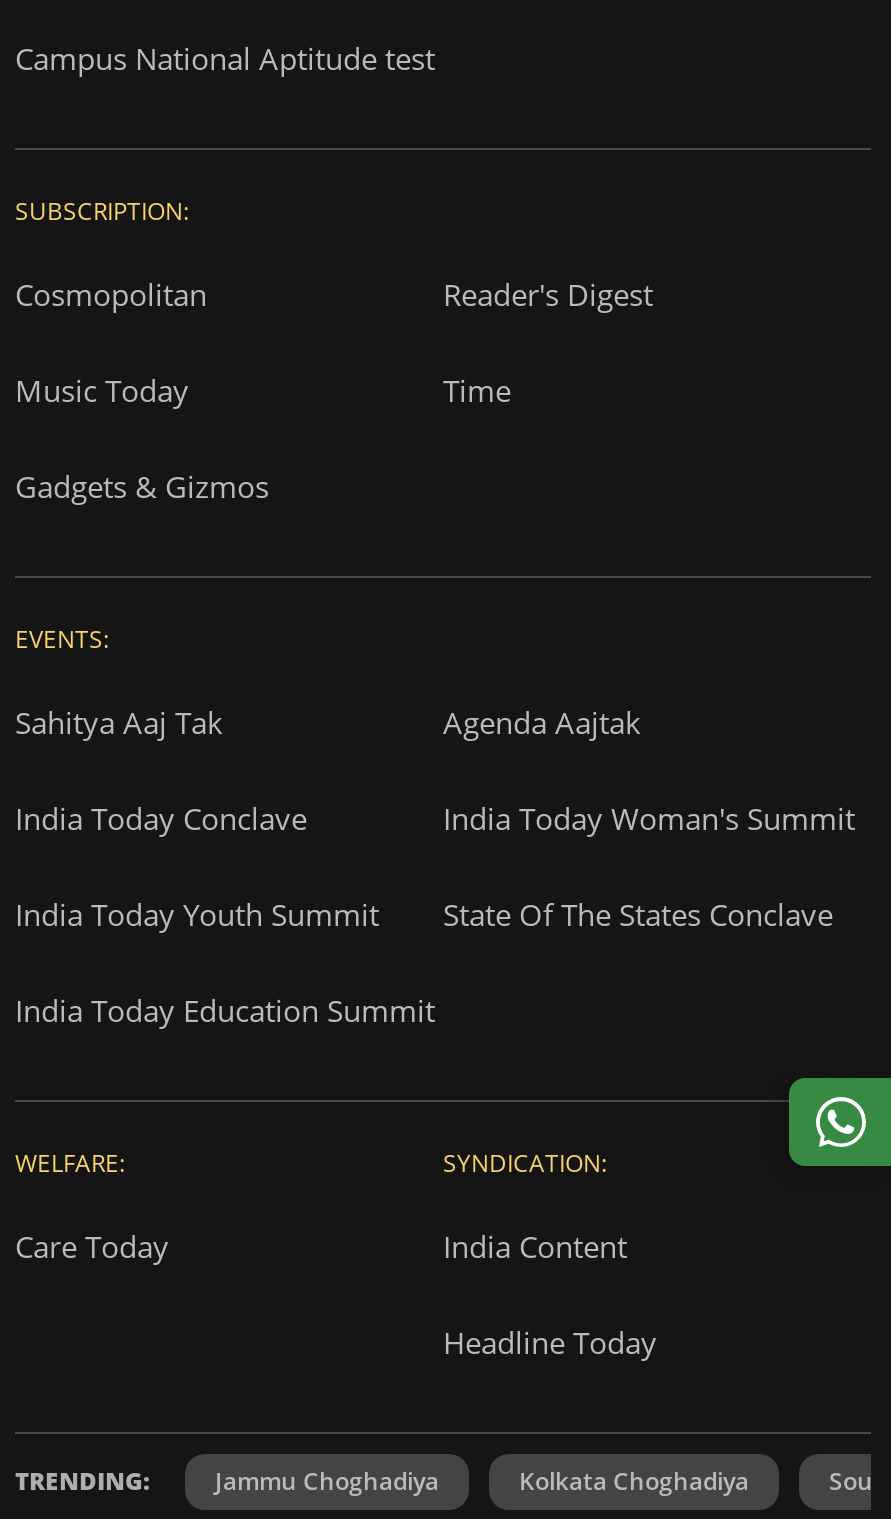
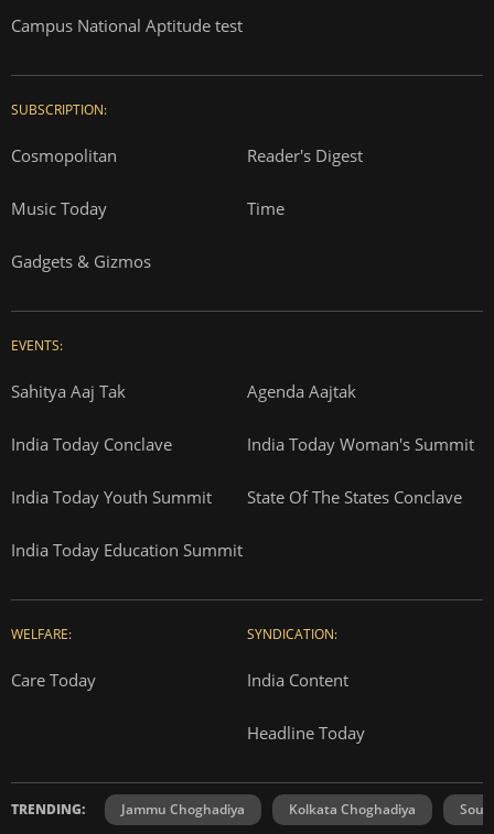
- [image]
